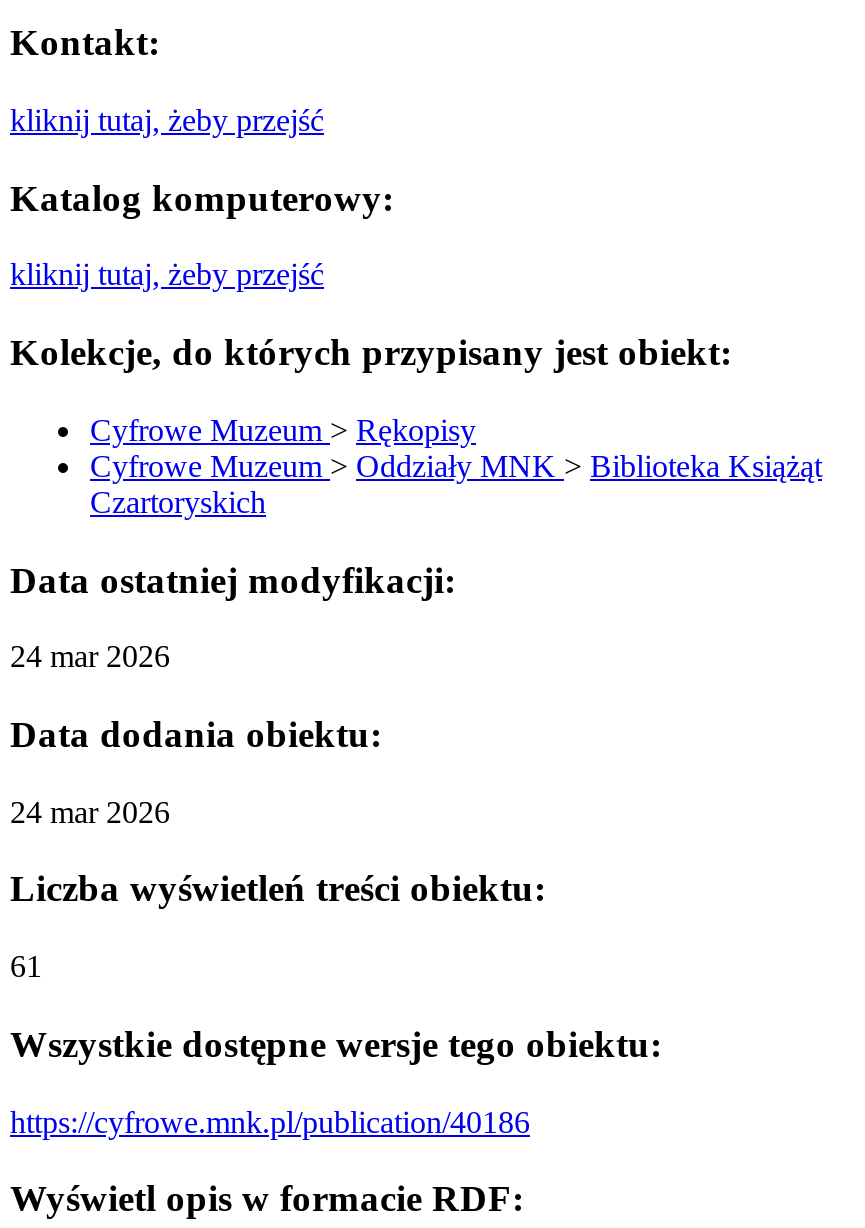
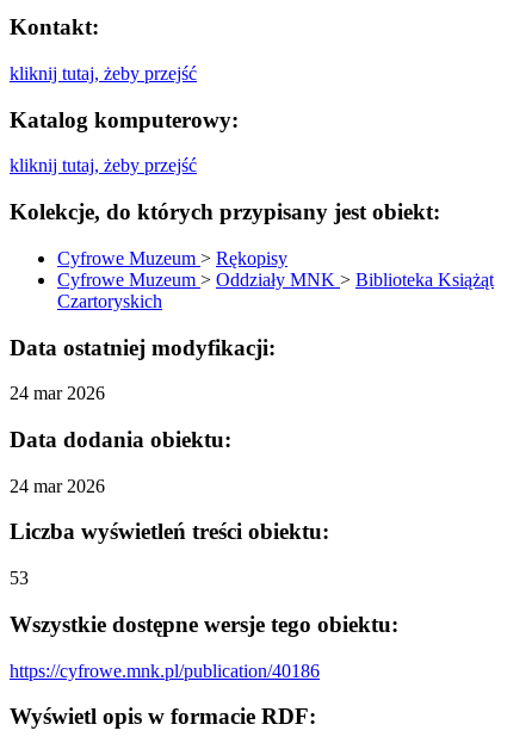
- 61
+ 53
